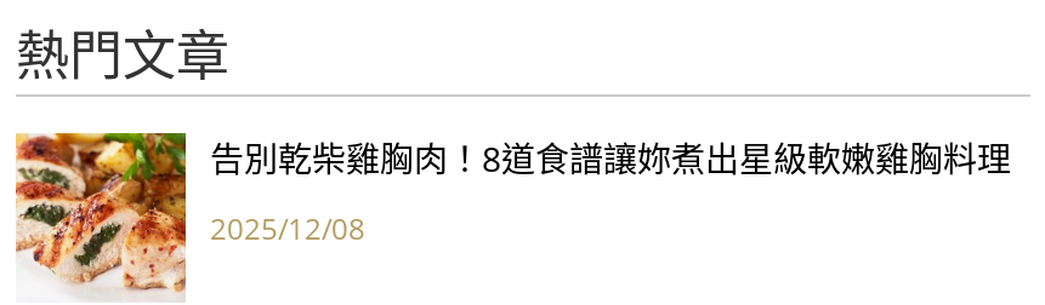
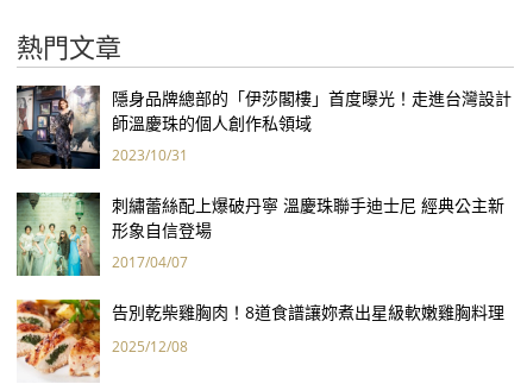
+ [image]
+ 隱身品牌總部的「伊莎閣樓」首度曝光！走進台灣設計
+ 師溫慶珠的個人創作私領域
+ 2023/10/31
+ 刺繡蕾絲配上爆破丹寧 溫慶珠聯手迪士尼 經典公主新
+ 形象自信登場
+ 2017/04/07

+ [image]
